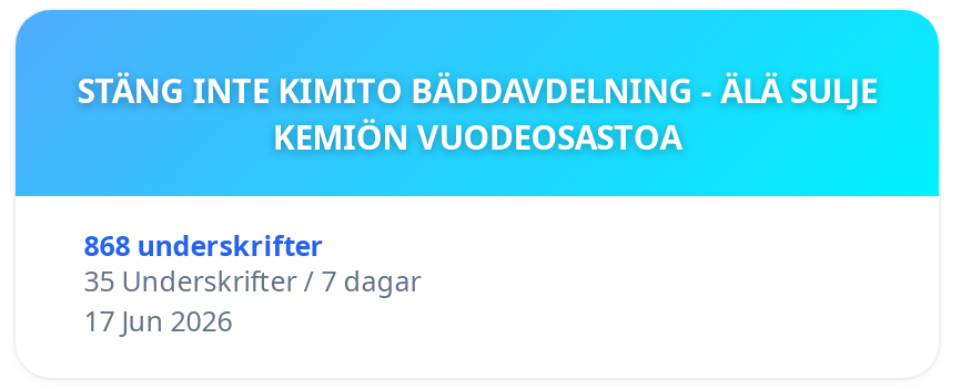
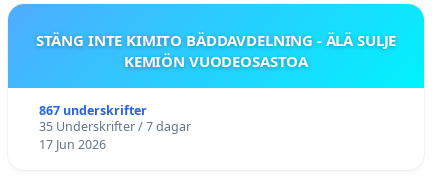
- 868 underskrifter
+ 867 underskrifter
